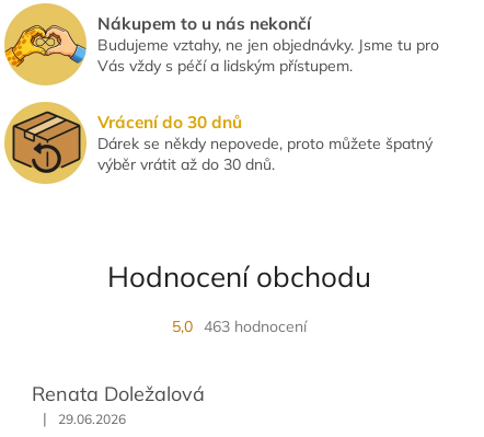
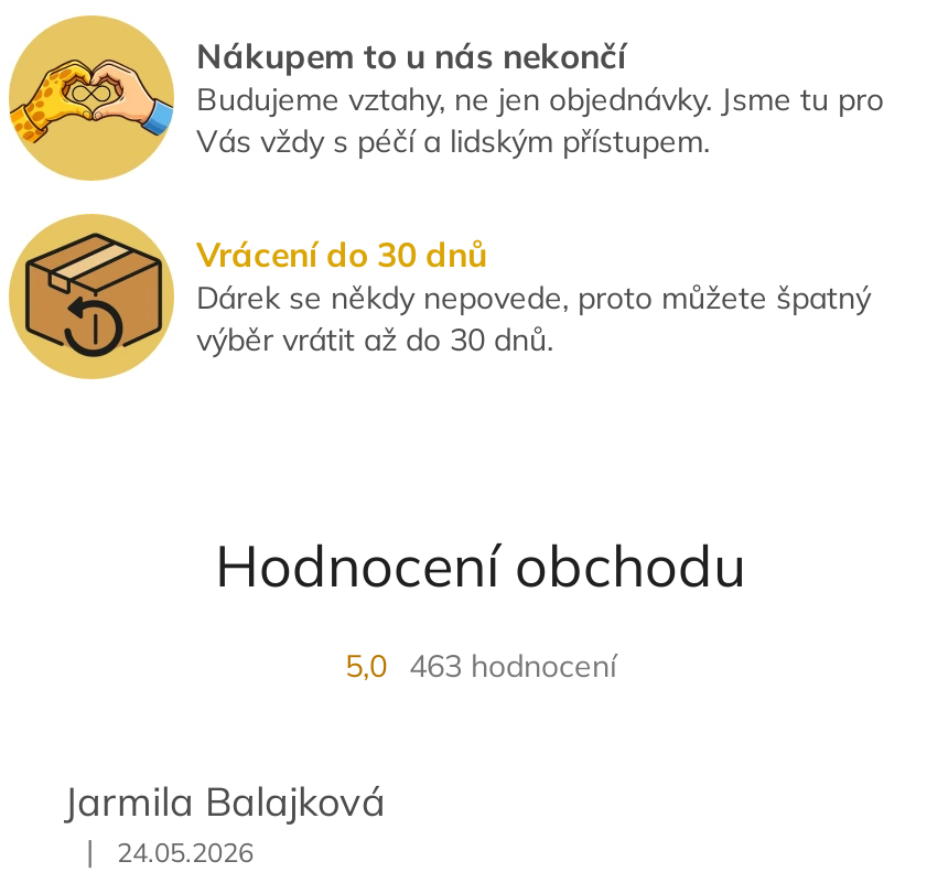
- Renata Doležalová
+ Jarmila Balajková

- 29.06.2026
+ 24.05.2026
